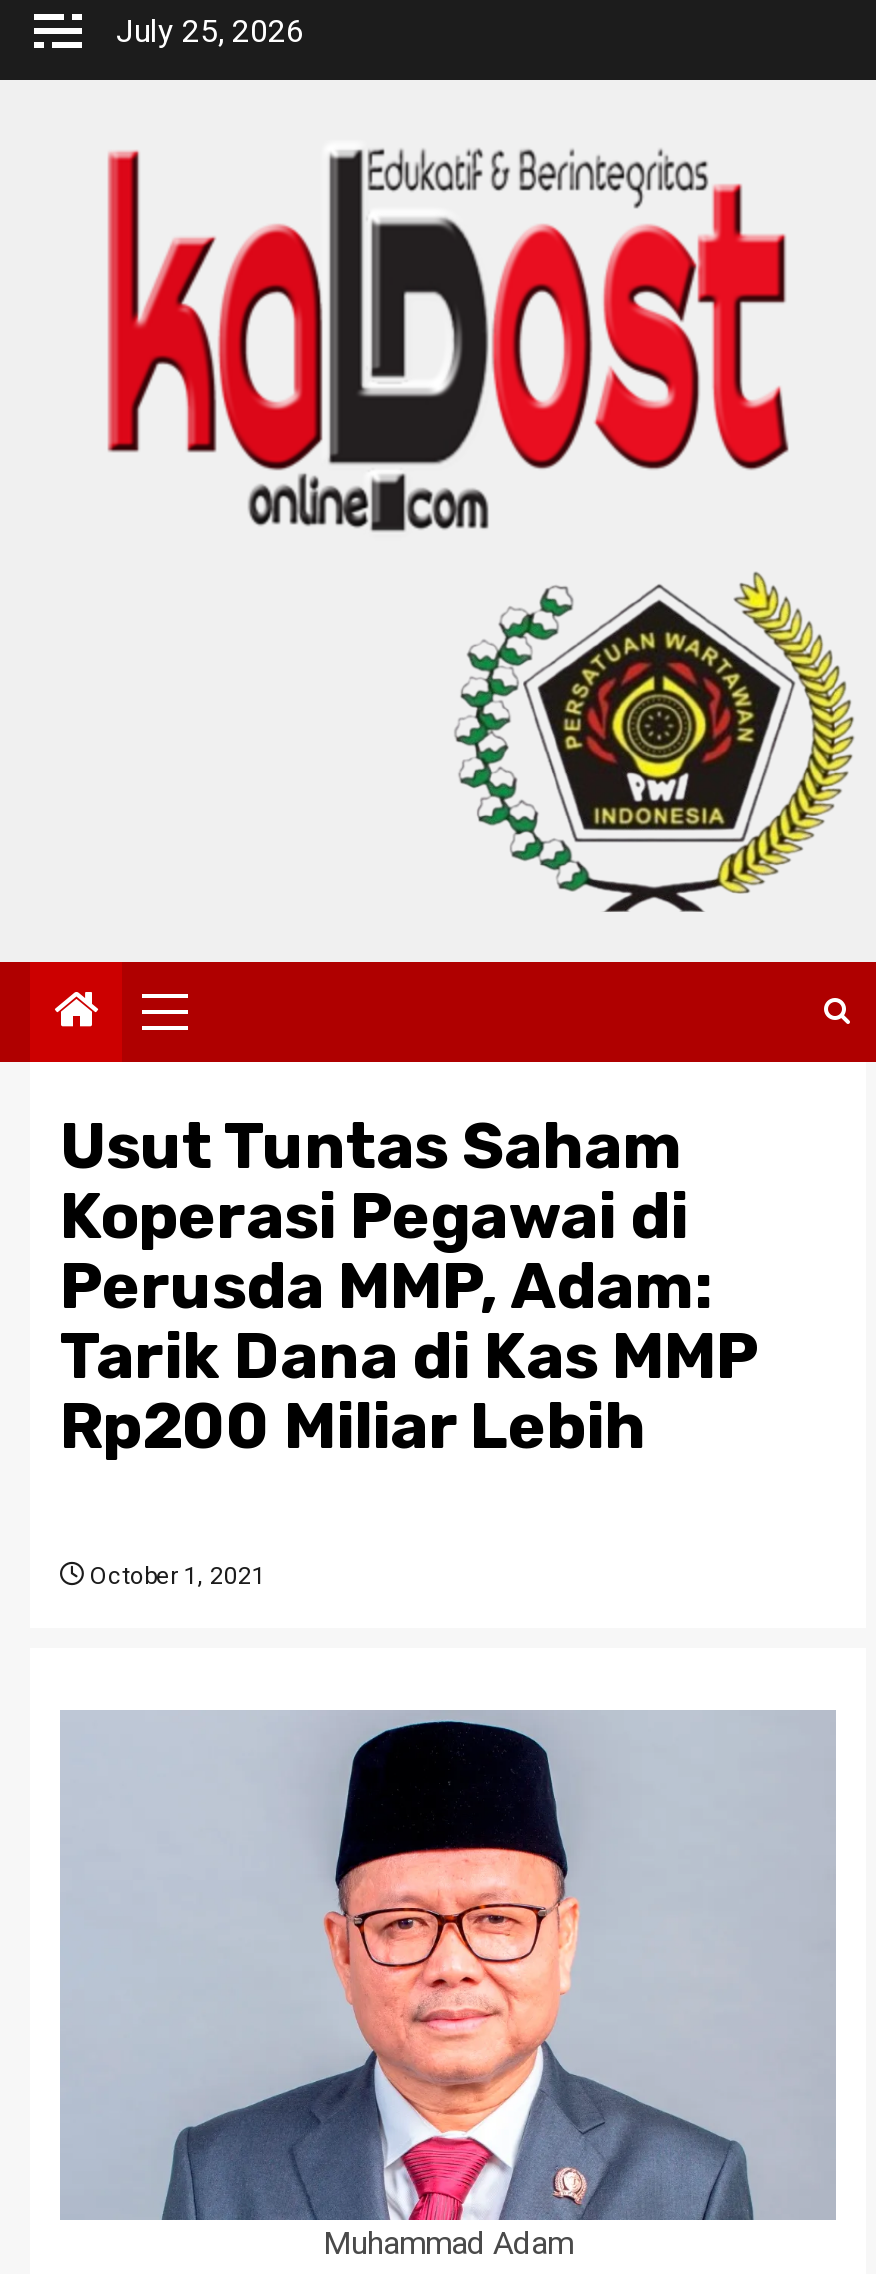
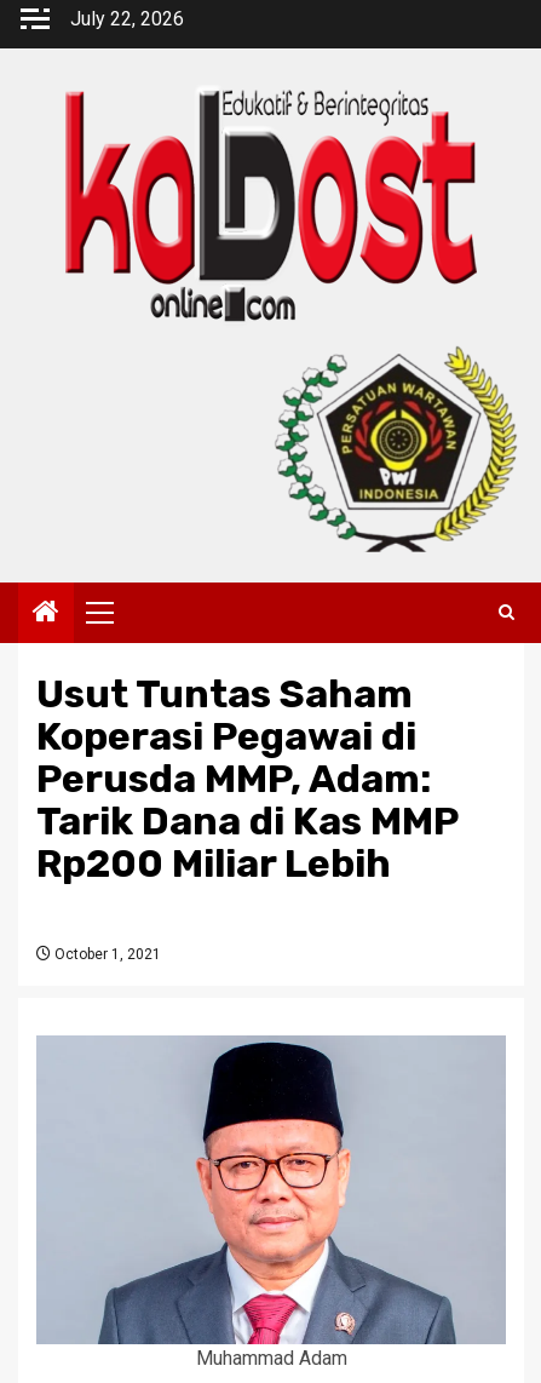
- July 25, 2026
+ July 22, 2026
